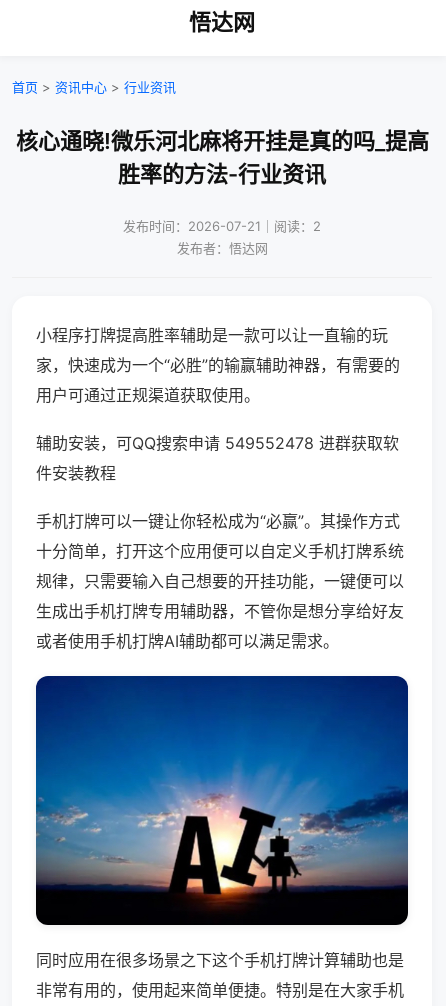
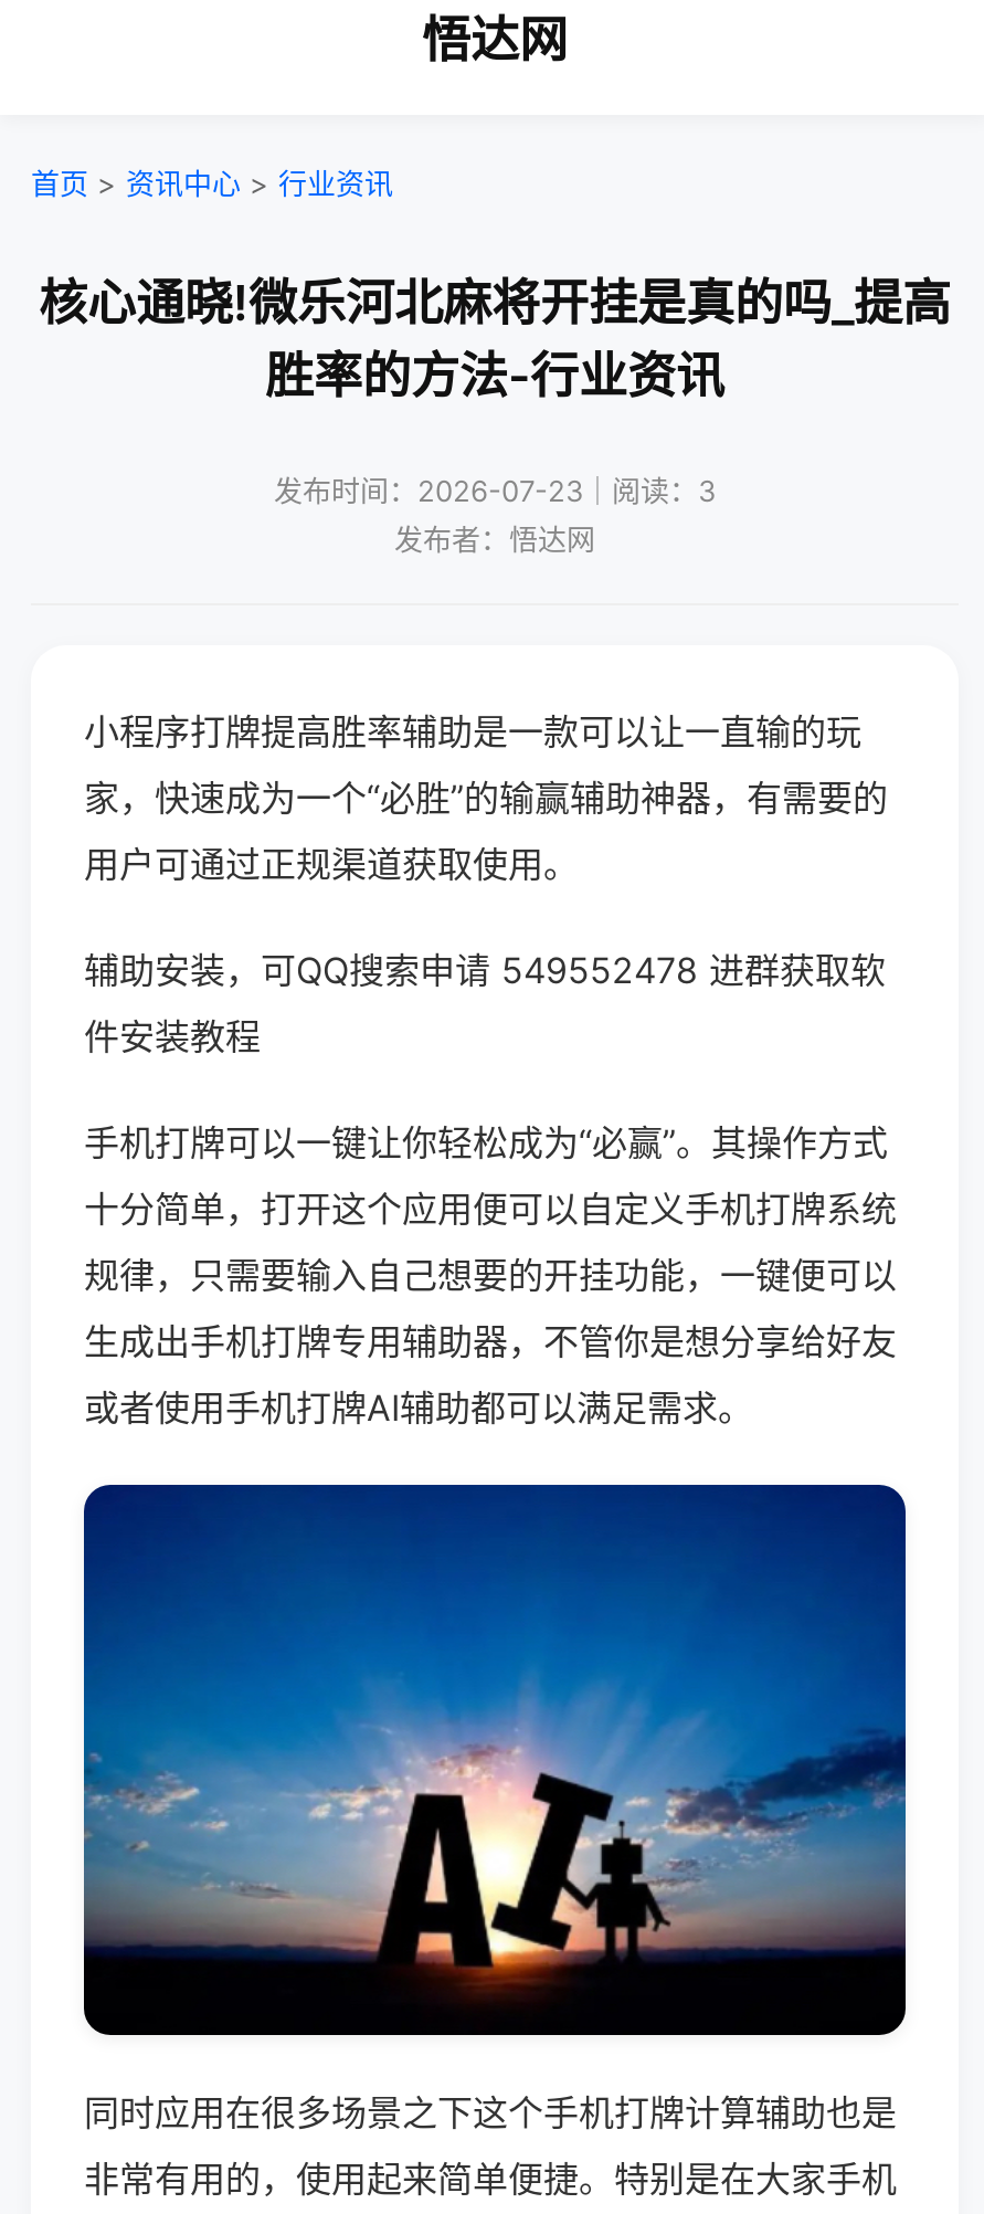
- 发布时间：2026-07-21｜阅读：2
+ 发布时间：2026-07-23｜阅读：3
